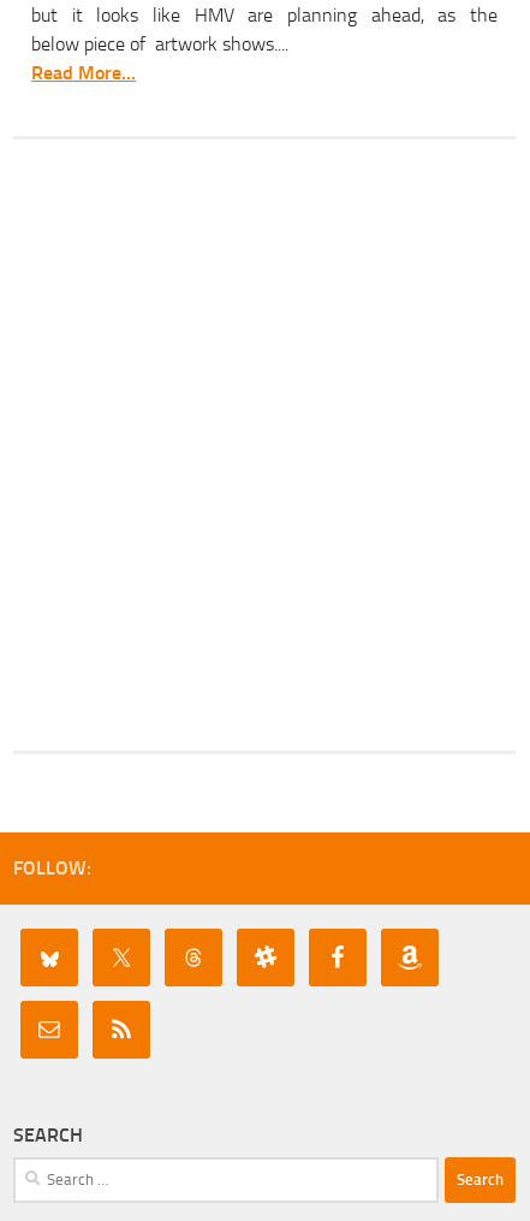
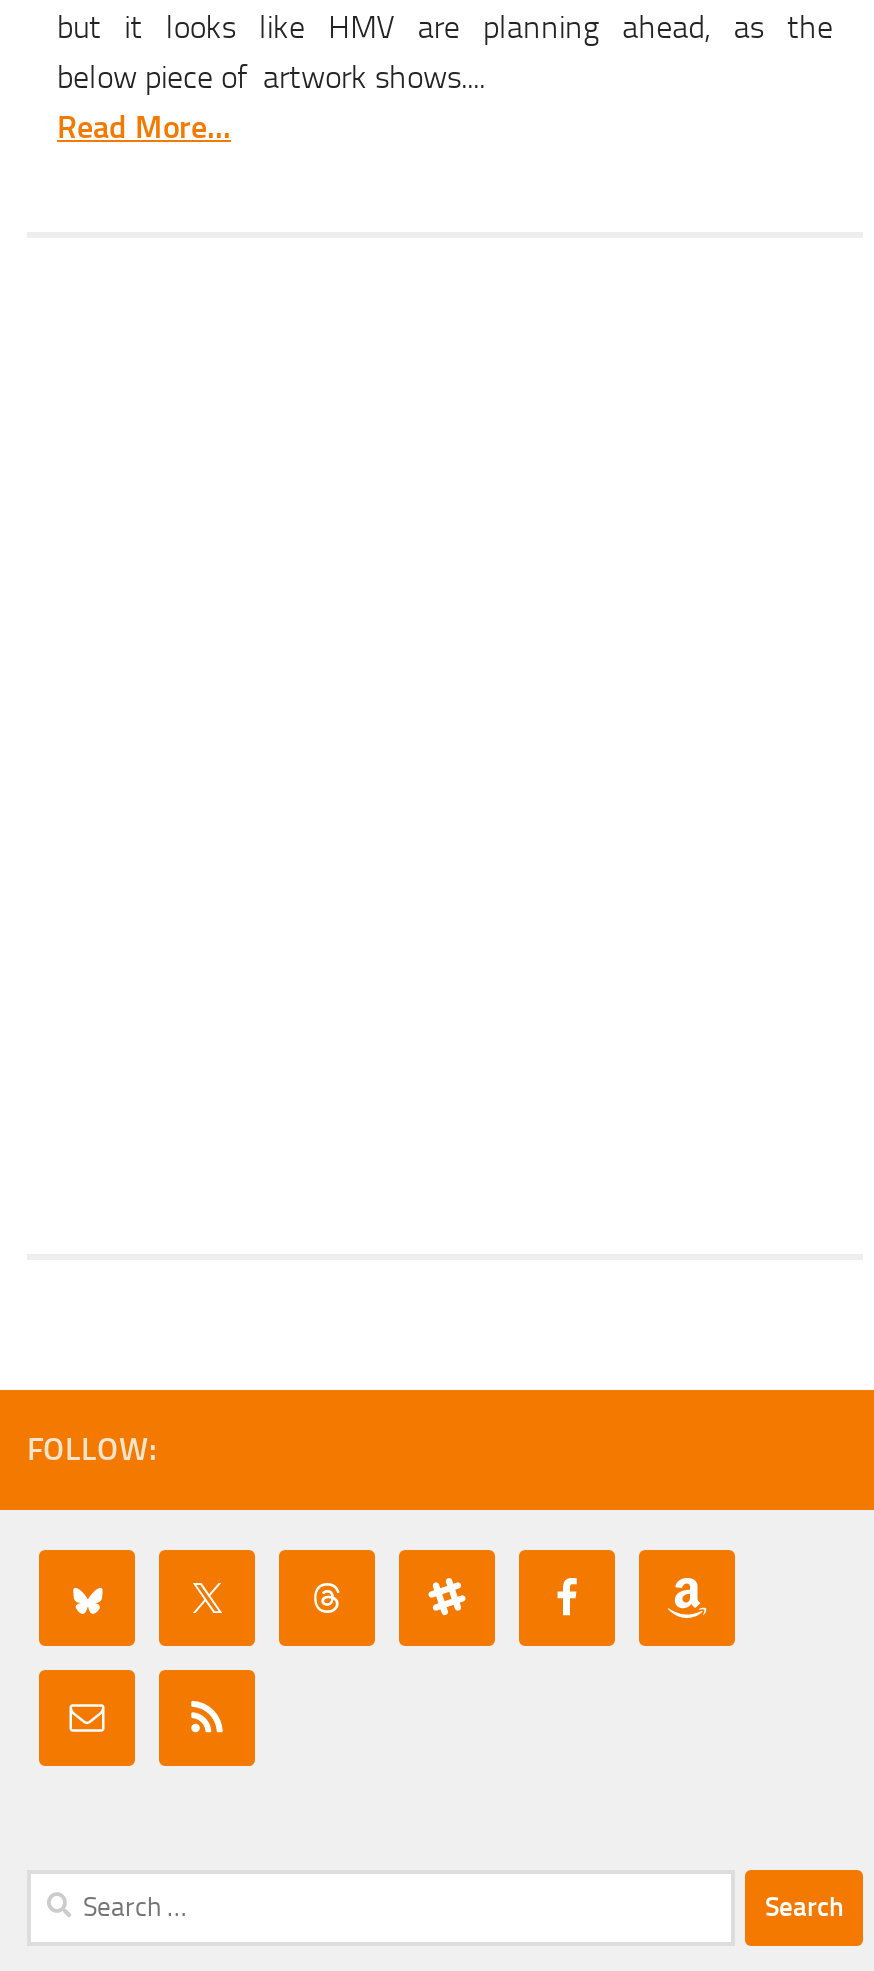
- SEARCH
